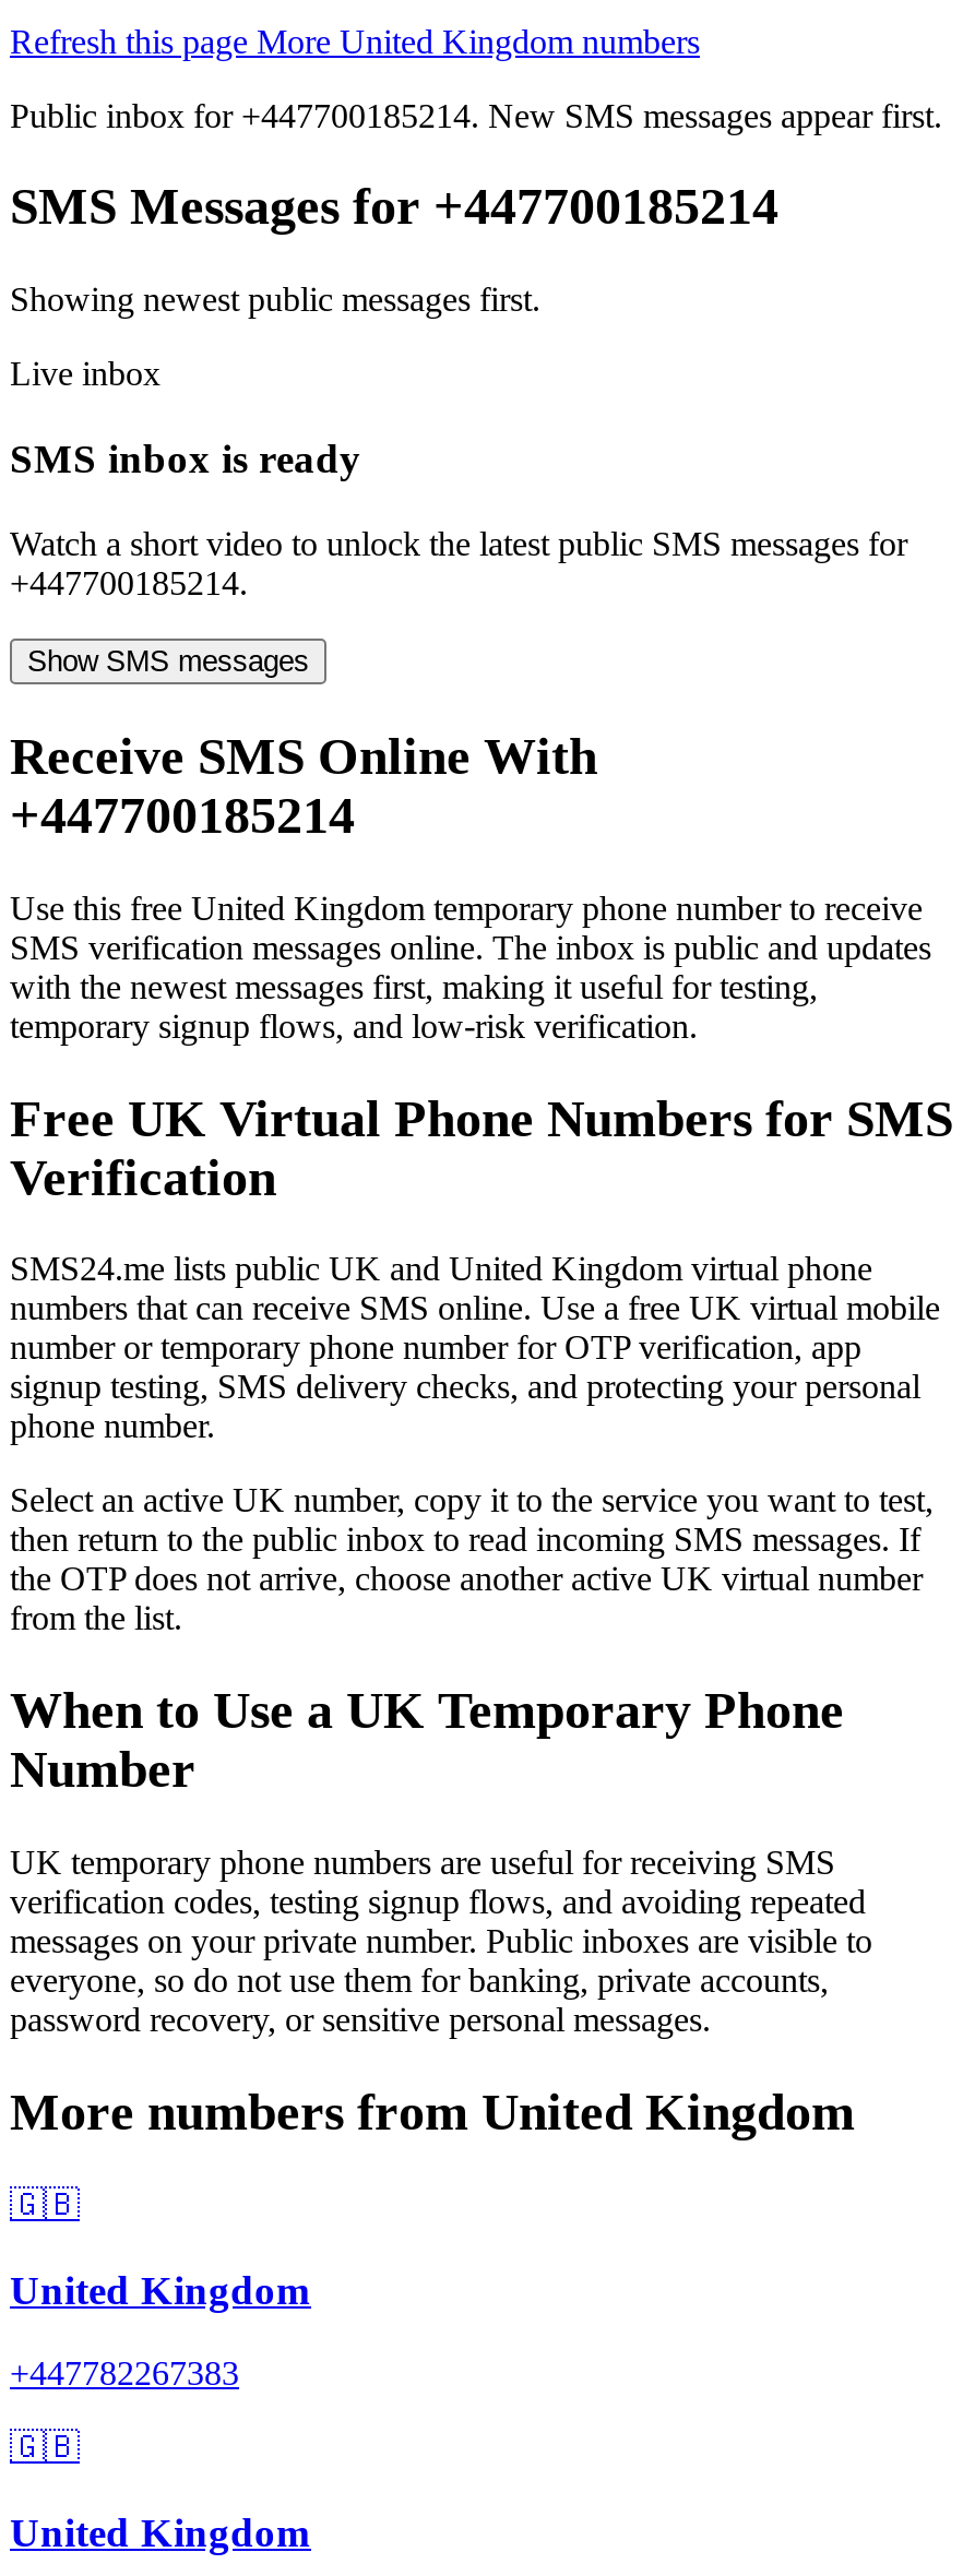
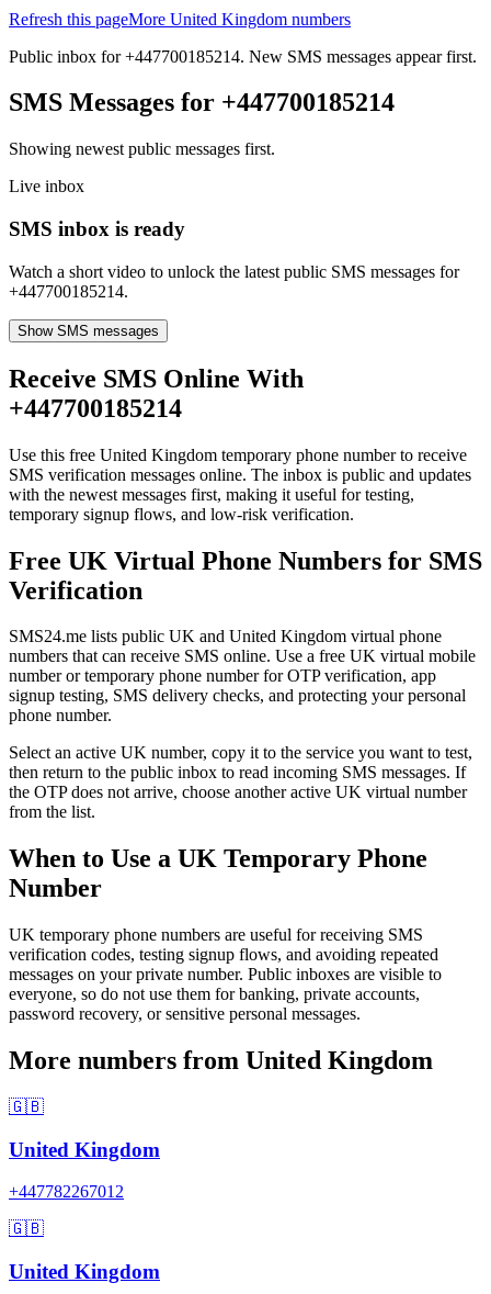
- +447782267383
+ +447782267012
